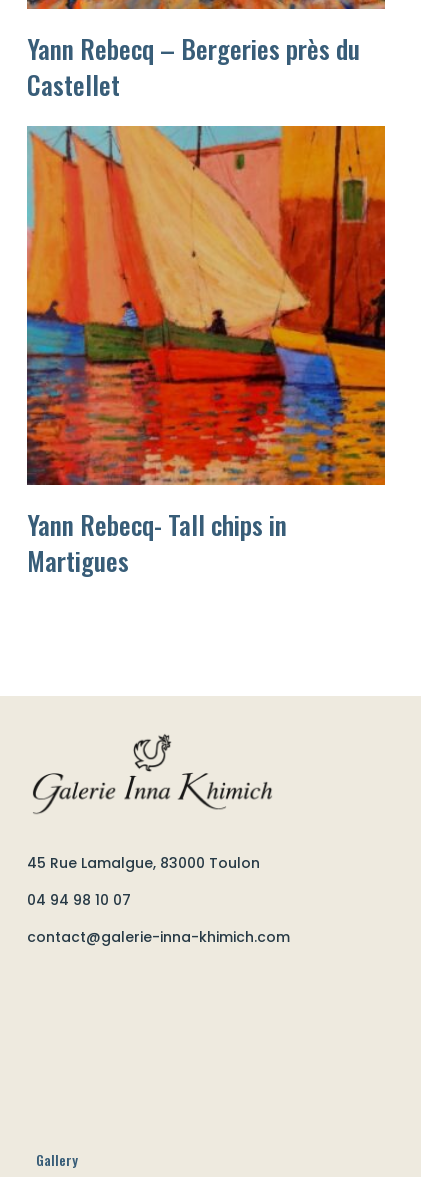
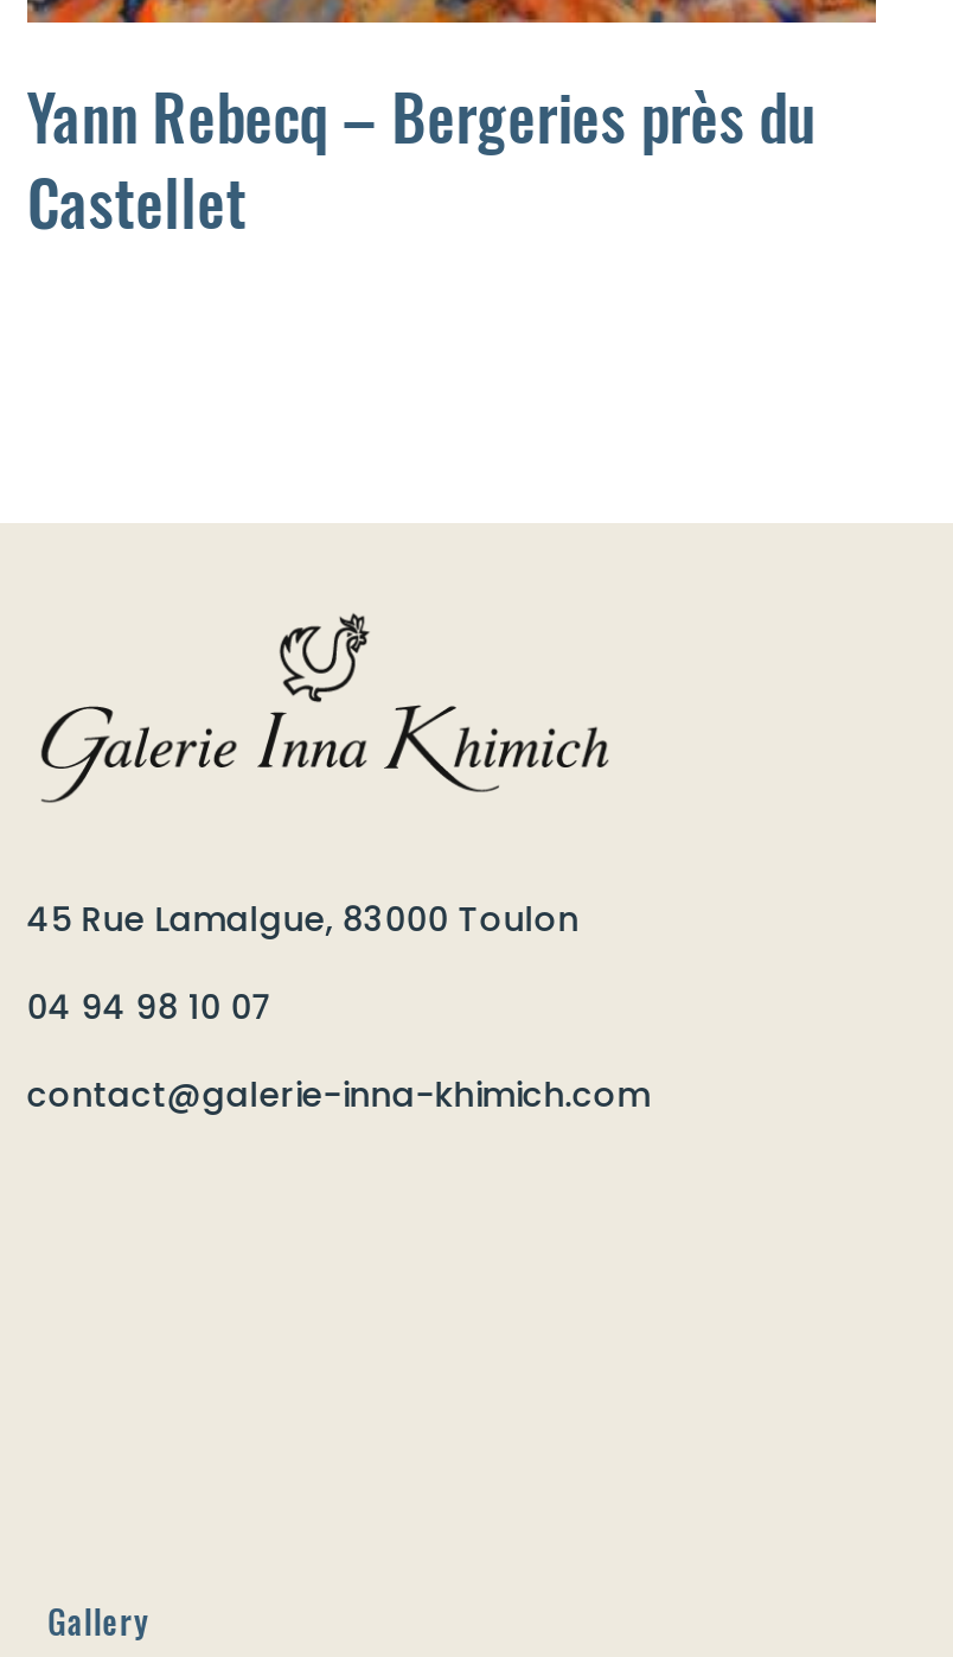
- [image]
- Yann Rebecq- Tall chips in
- Martigues
